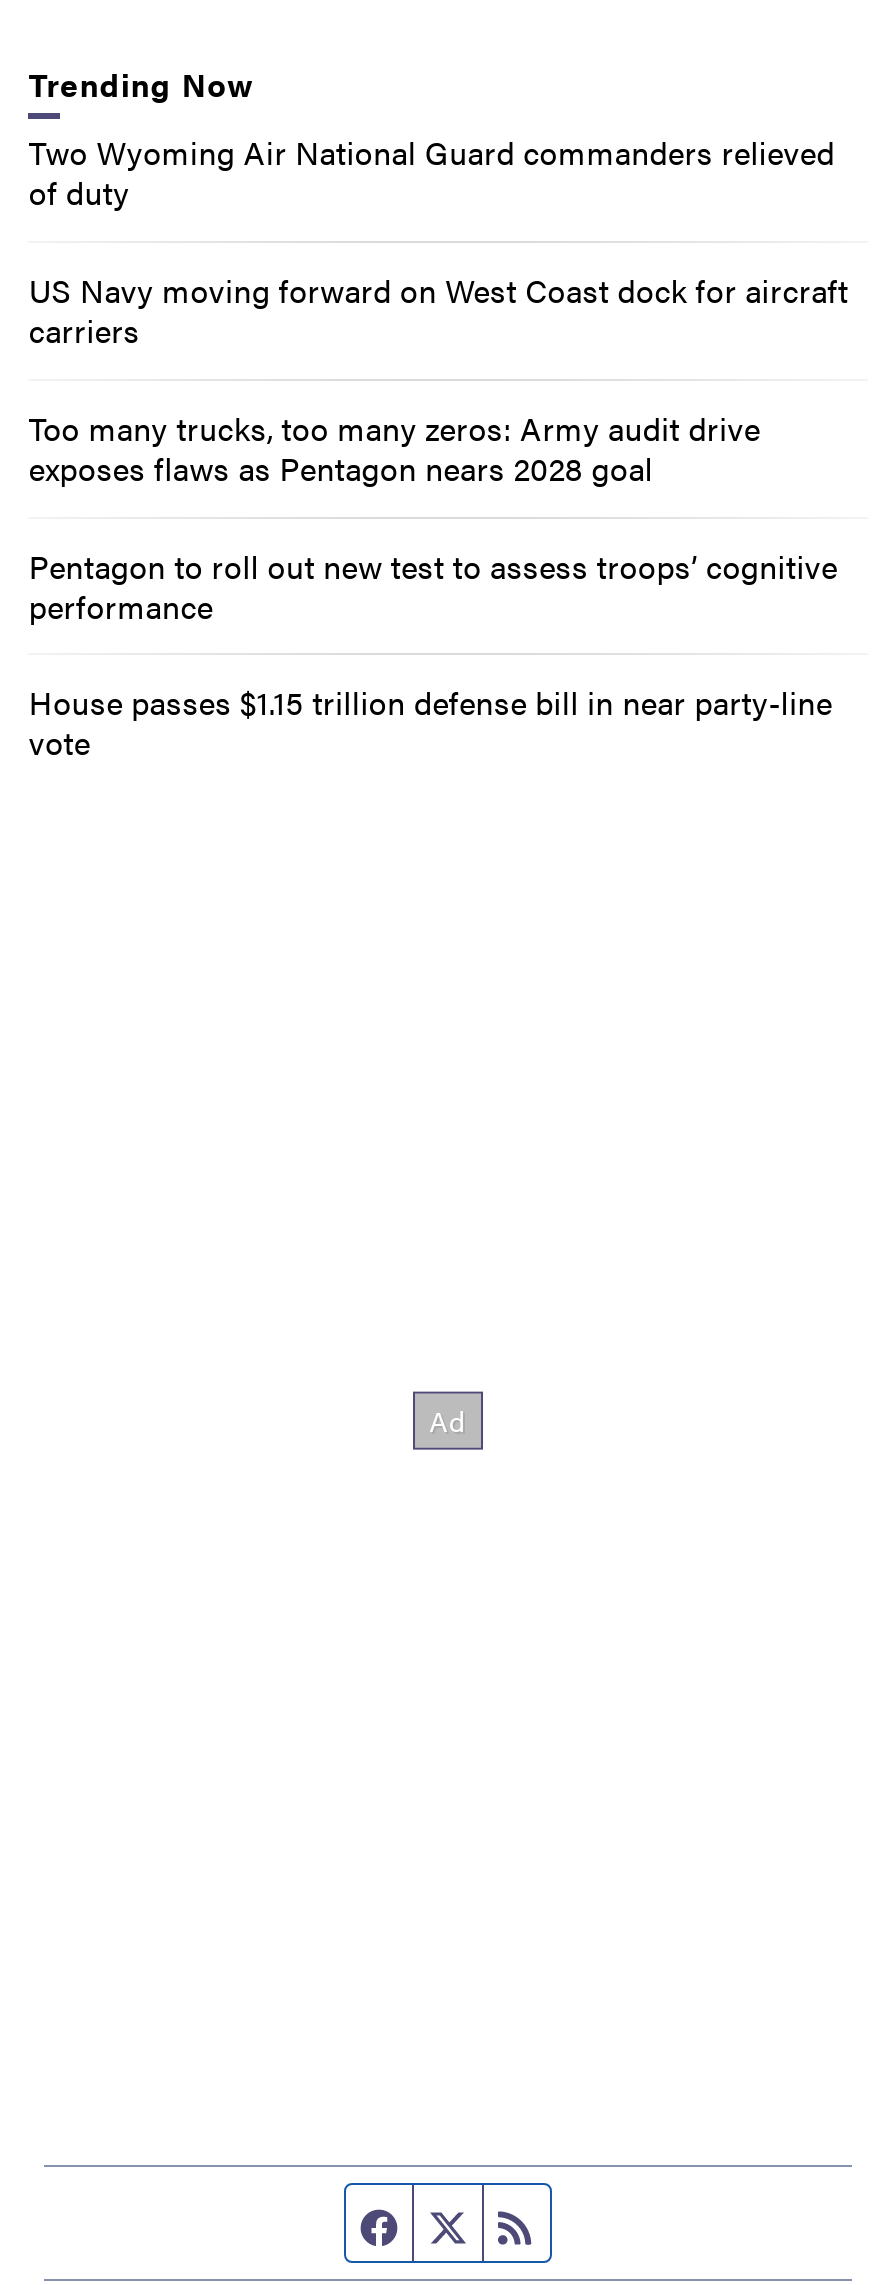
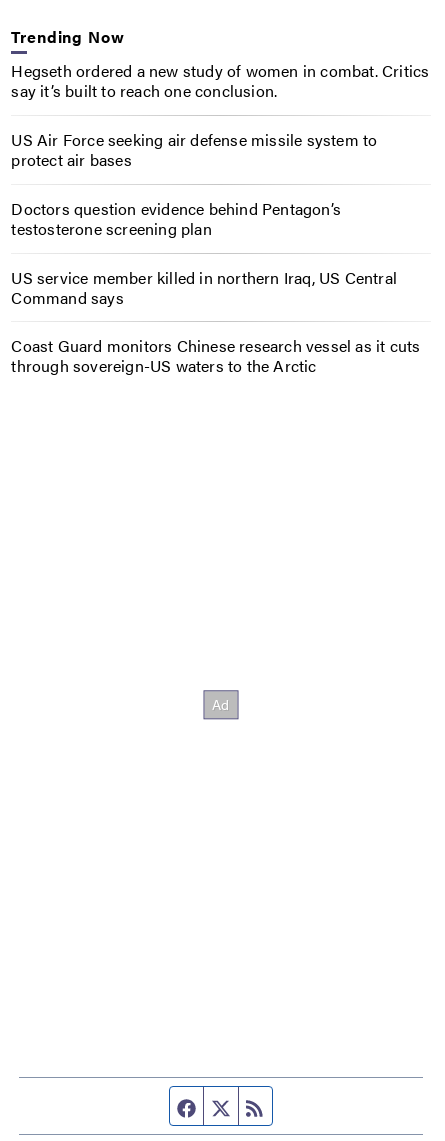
- Two Wyoming Air National Guard commanders relieved
- of duty
+ Hegseth ordered a new study of women in combat. Critics
+ say it’s built to reach one conclusion.

- US Navy moving forward on West Coast dock for aircraft
- carriers
+ US Air Force seeking air defense missile system to
+ protect air bases

- Too many trucks, too many zeros: Army audit drive
- exposes flaws as Pentagon nears 2028 goal
+ Doctors question evidence behind Pentagon’s
+ testosterone screening plan

- Pentagon to roll out new test to assess troops’ cognitive
- performance
+ US service member killed in northern Iraq, US Central
+ Command says

- House passes $1.15 trillion defense bill in near party-line
- vote
+ Coast Guard monitors Chinese research vessel as it cuts
+ through sovereign-US waters to the Arctic
